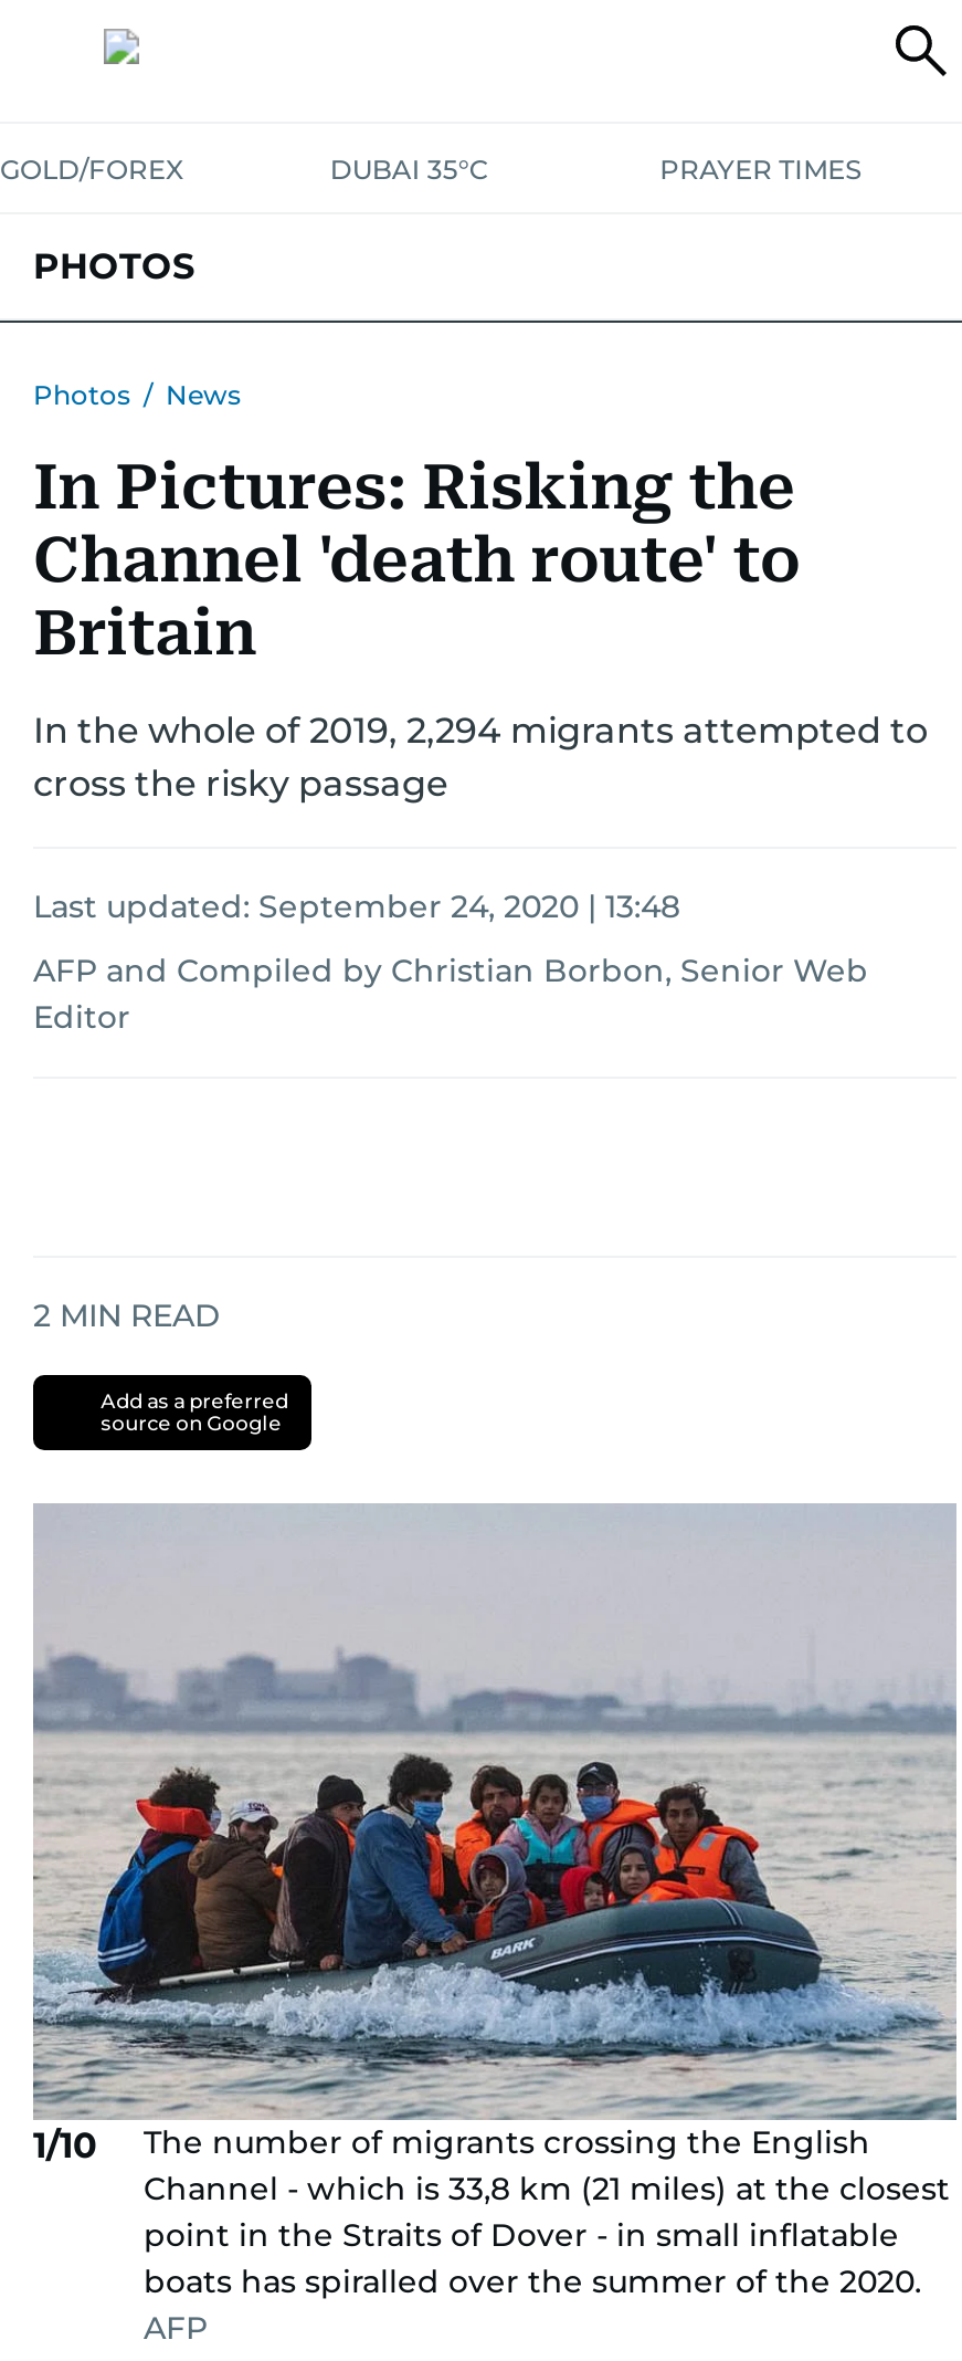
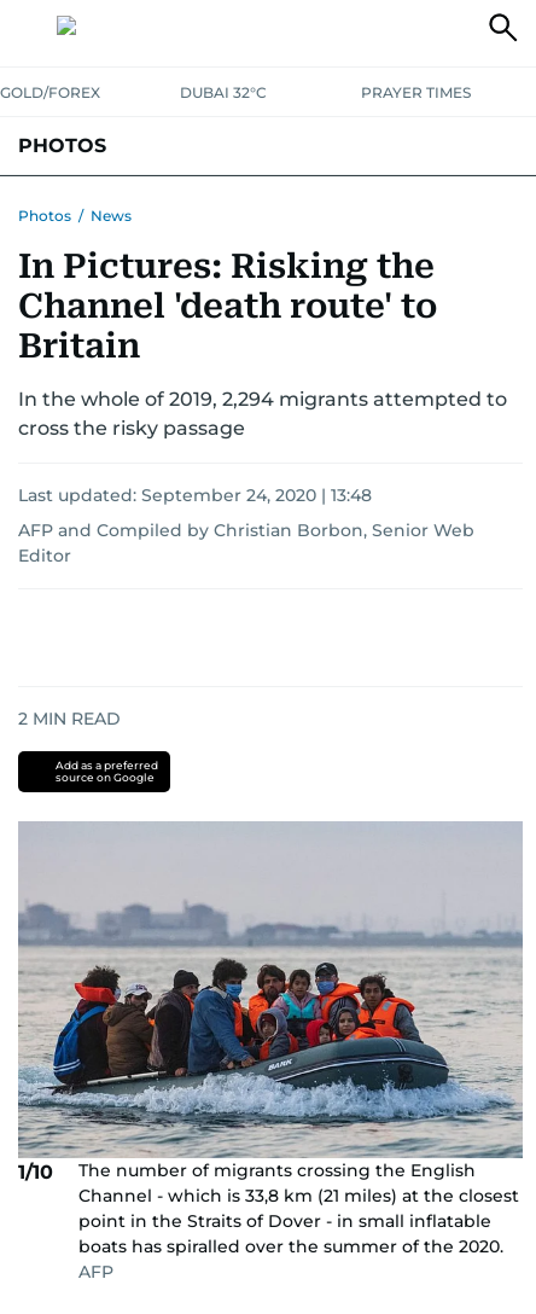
- DUBAI 35°C
+ DUBAI 32°C
